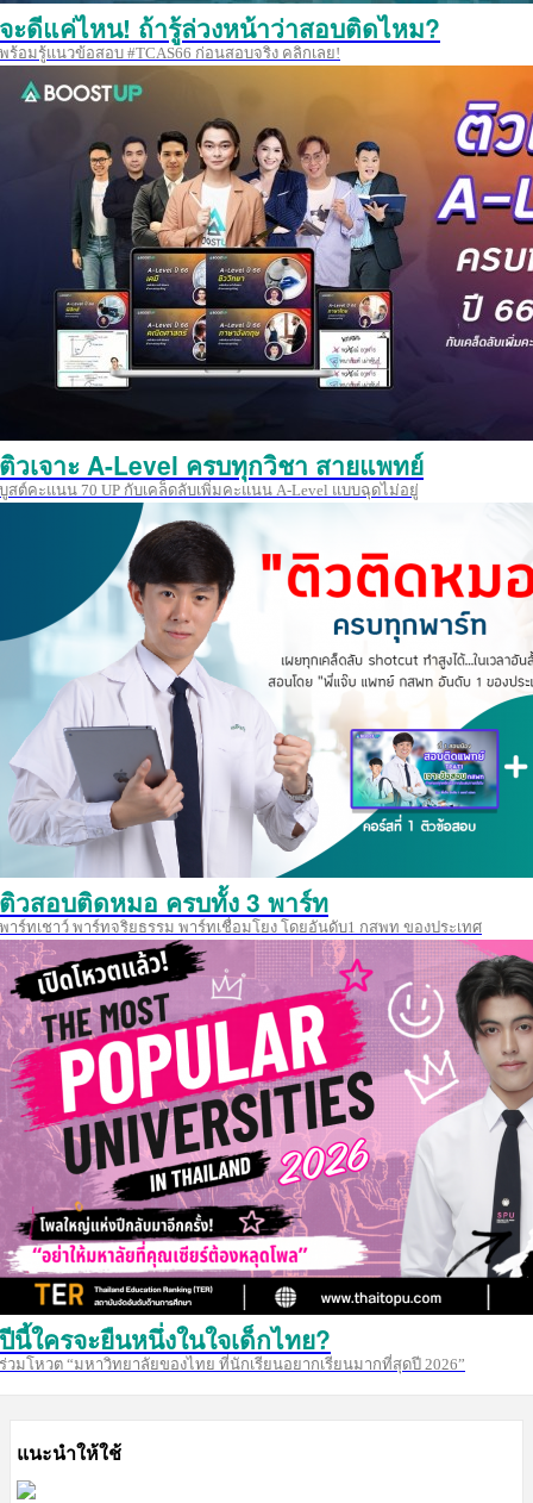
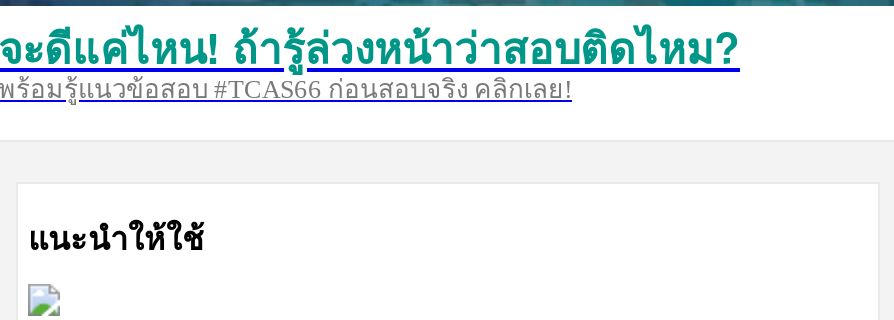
- [image]
- ติวเจาะ A-Level ครบทุกวิชา สายแพทย์
- บูสต์คะแนน 70 UP กับเคล็ดลับเพิ่มคะแนน A-Level แบบฉุดไม่อยู่

- [image]
- ติวสอบติดหมอ ครบทั้ง 3 พาร์ท
- พาร์ทเชาว์ พาร์ทจริยธรรม พาร์ทเชื่อมโยง โดยอันดับ1 กสพท ของประเทศ

- [image]
- ปีนี้ใครจะยืนหนึ่งในใจเด็กไทย?
- ร่วมโหวต “มหาวิทยาลัยของไทย ที่นักเรียนอยากเรียนมากที่สุดปี 2026”
